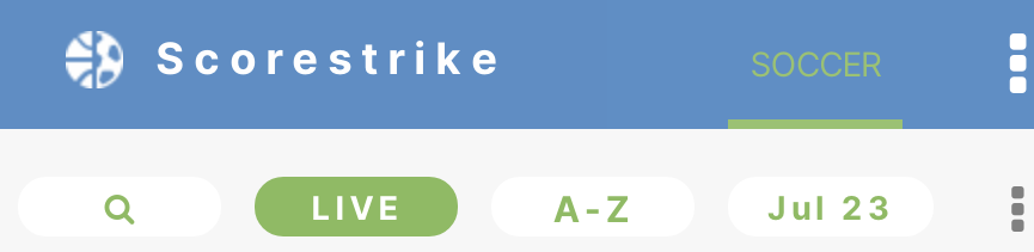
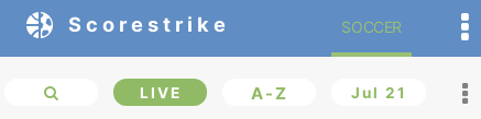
- Jul 23
+ Jul 21
